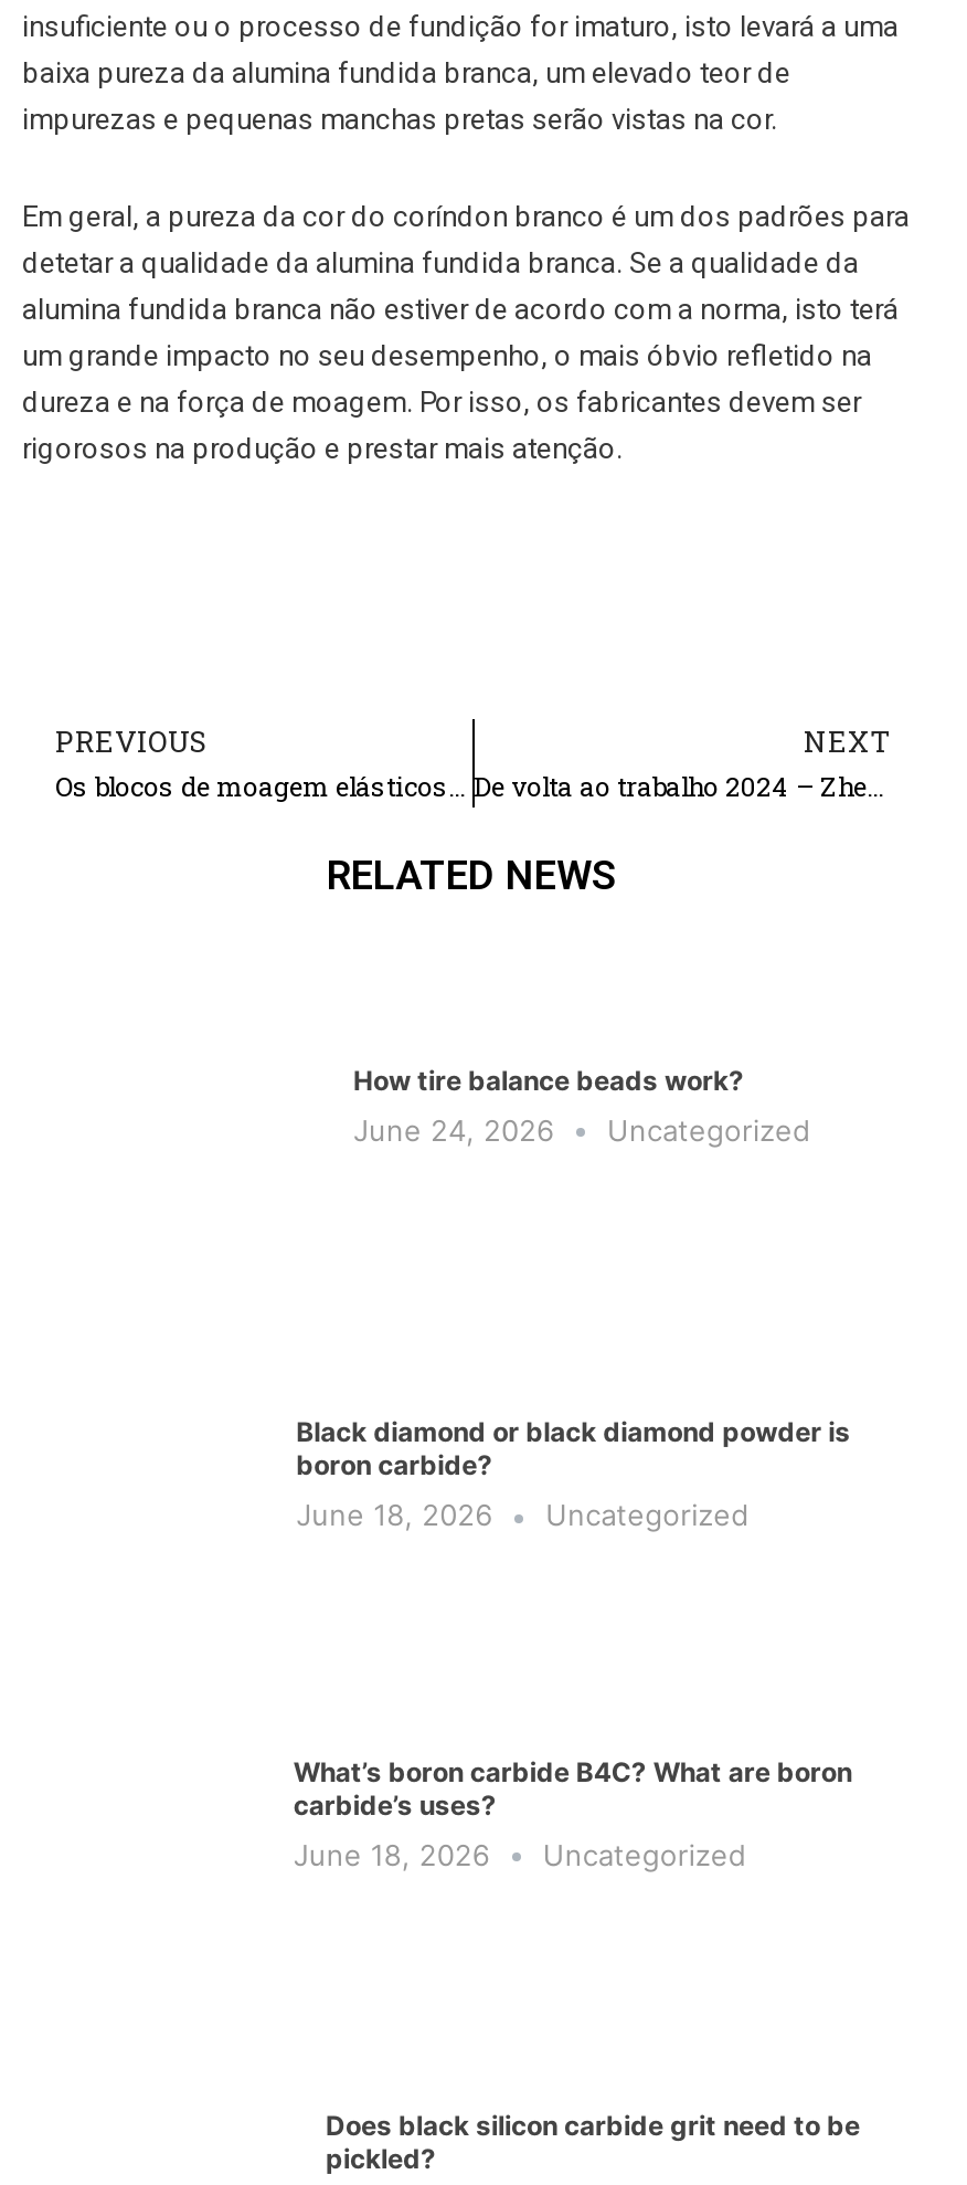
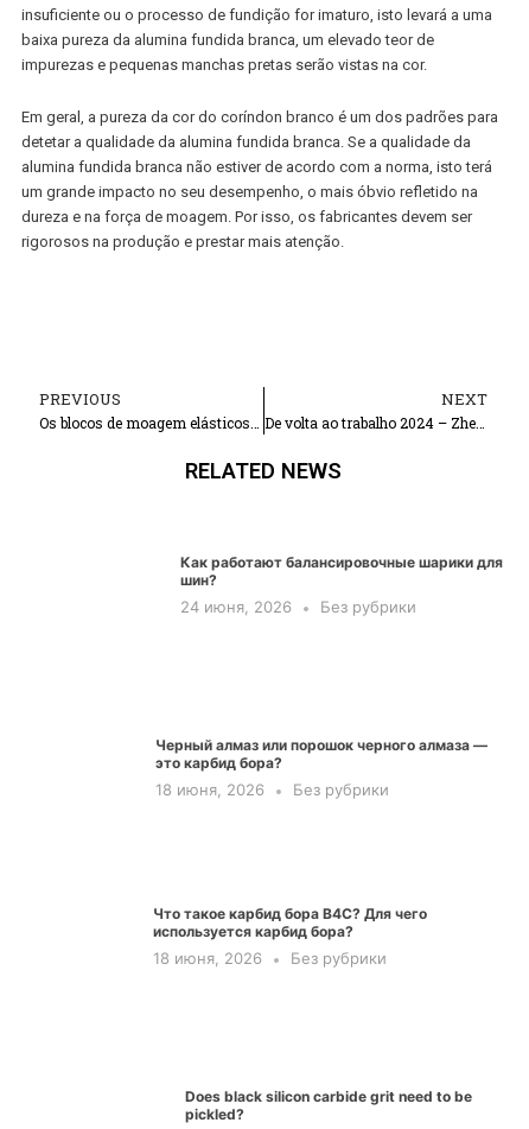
- How tire balance beads work?
- June 24, 2026
- Uncategorized
+ Как работают балансировочные шарики для
+ шин?
+ 24 июня, 2026
+ Без рубрики

- Black diamond or black diamond powder is
- boron carbide?
- June 18, 2026
- Uncategorized
+ Черный алмаз или порошок черного алмаза —
+ это карбид бора?
+ 18 июня, 2026
+ Без рубрики

- What’s boron carbide B4C? What are boron
- carbide’s uses?
- June 18, 2026
- Uncategorized
+ Что такое карбид бора B4C? Для чего
+ используется карбид бора?
+ 18 июня, 2026
+ Без рубрики
